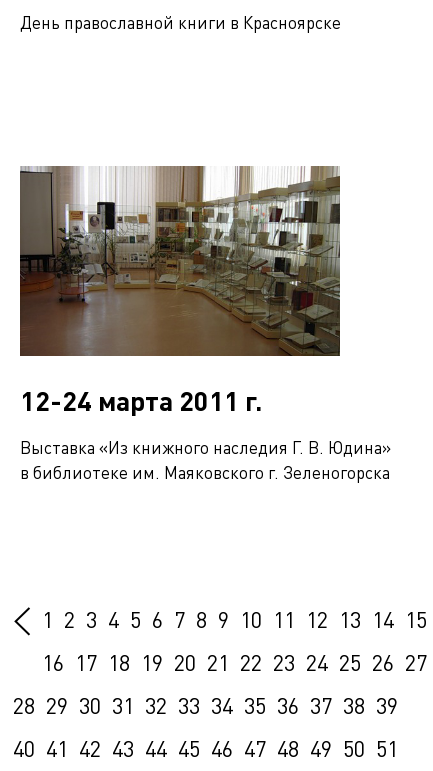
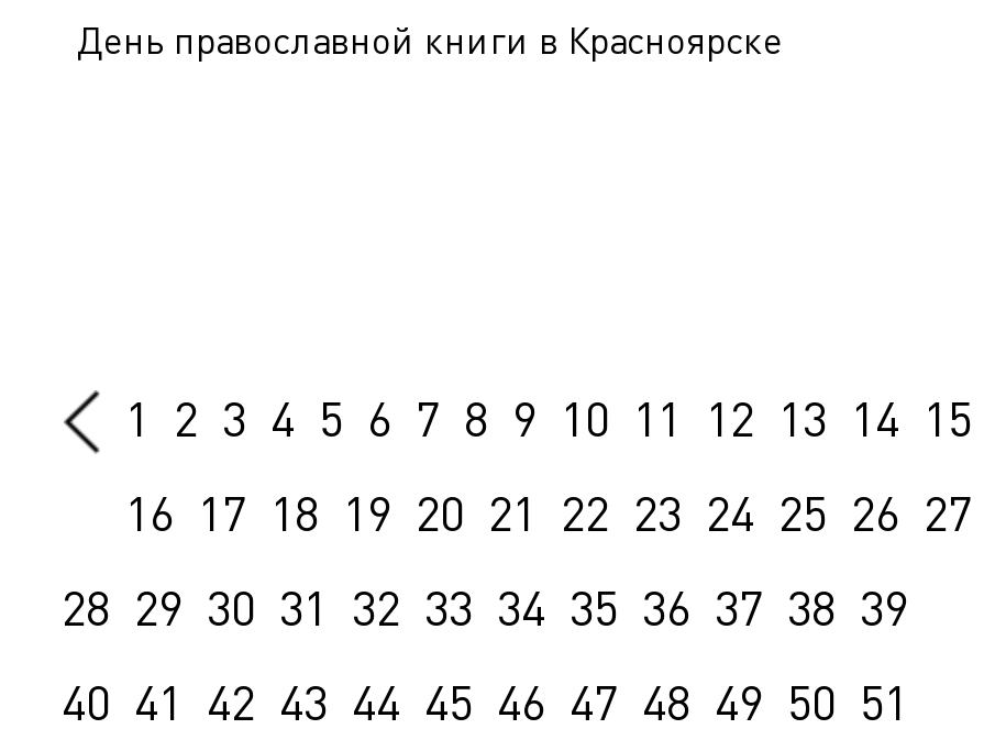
- [image]
- 12-24 марта 2011 г.
- Выставка «Из книжного наследия Г. В. Юдина»
- в библиотеке им. Маяковского г. Зеленогорска
